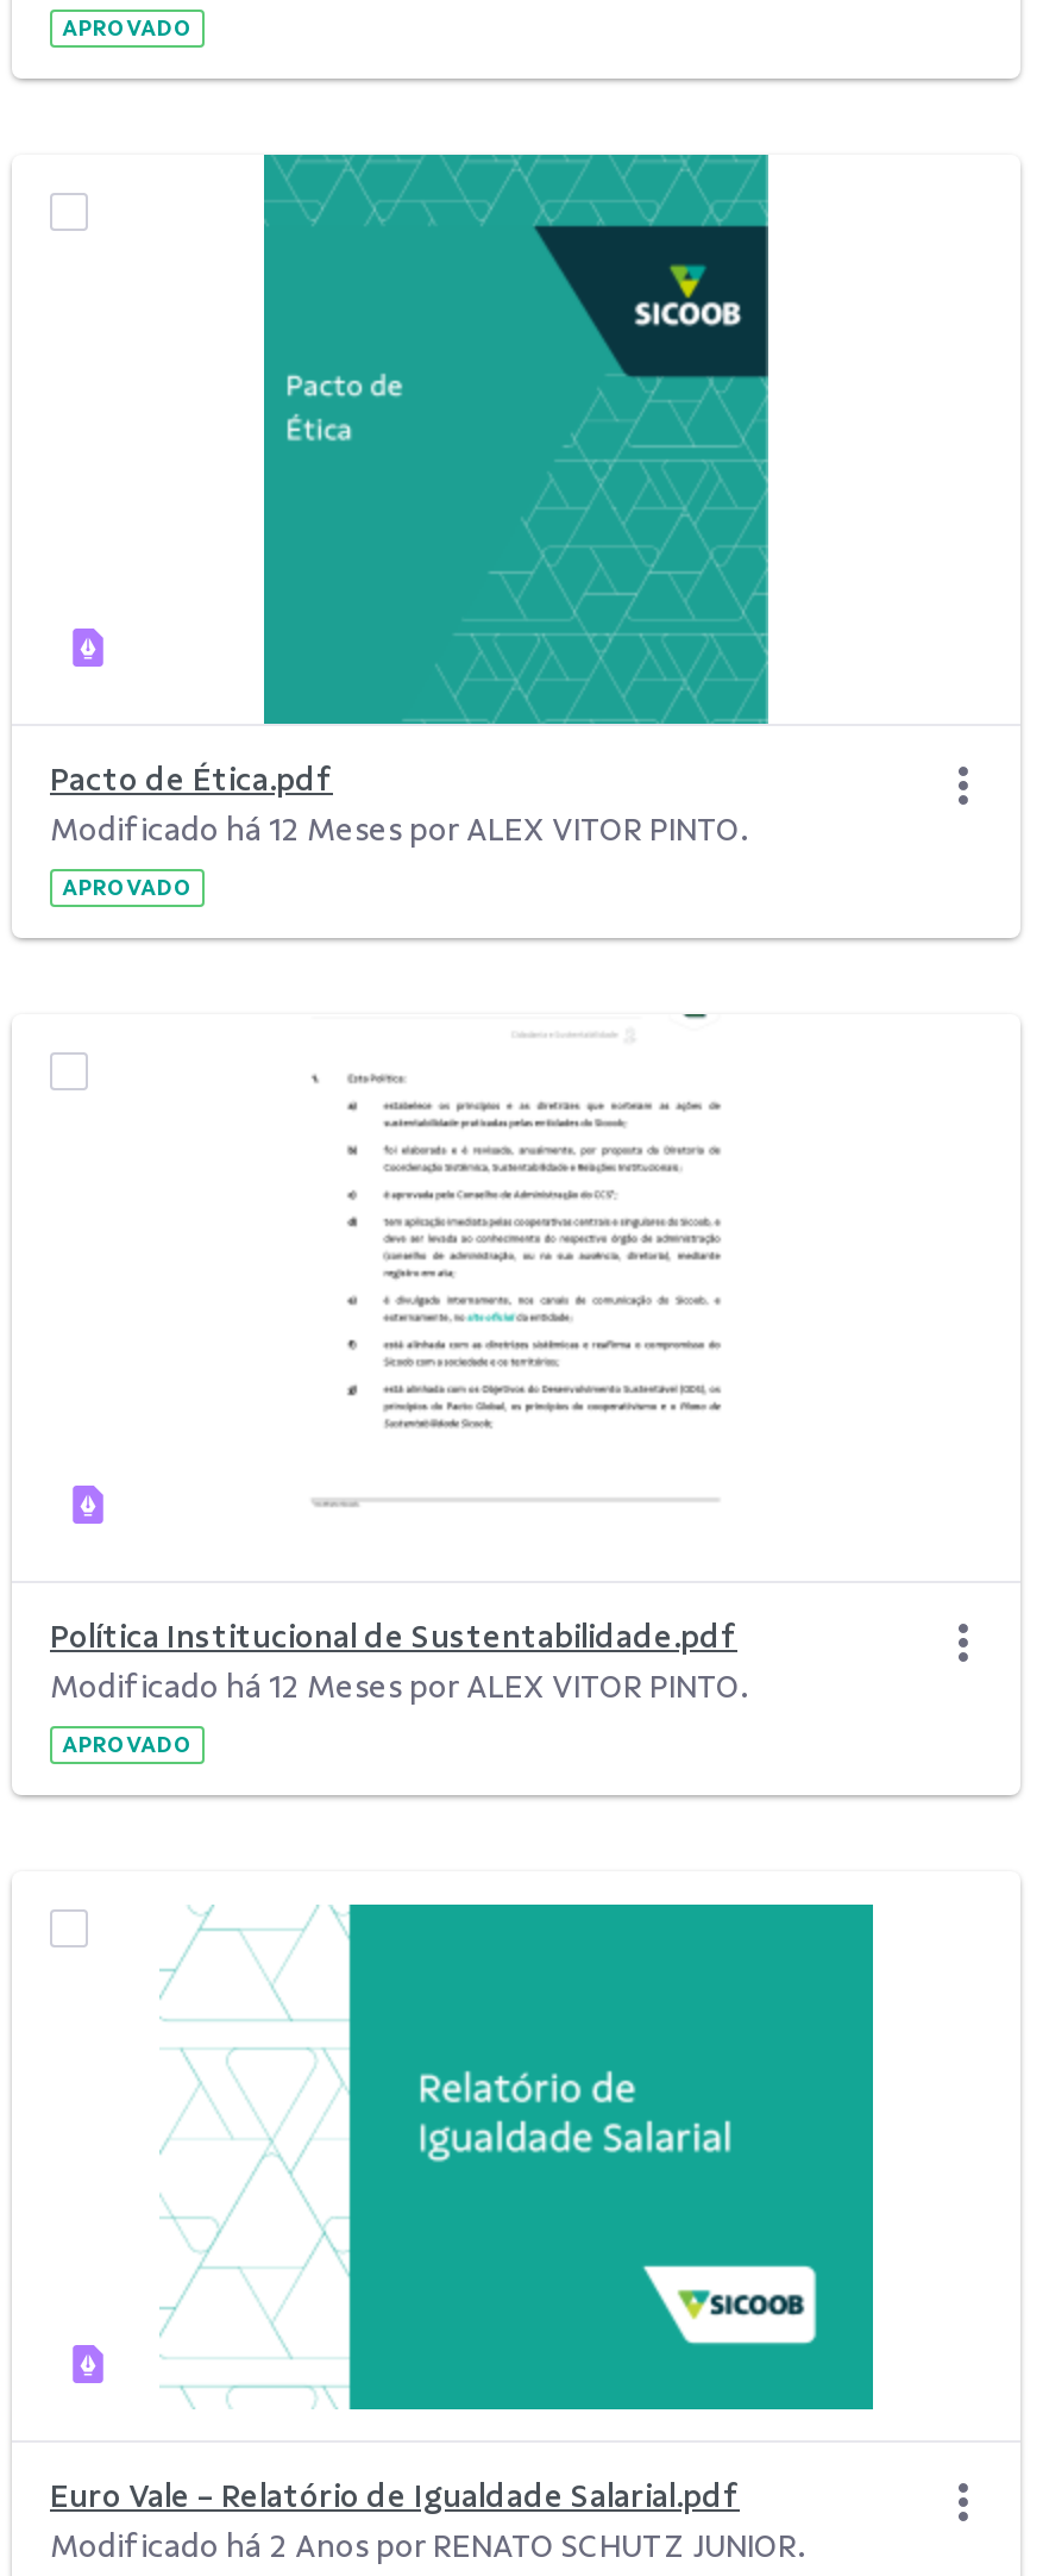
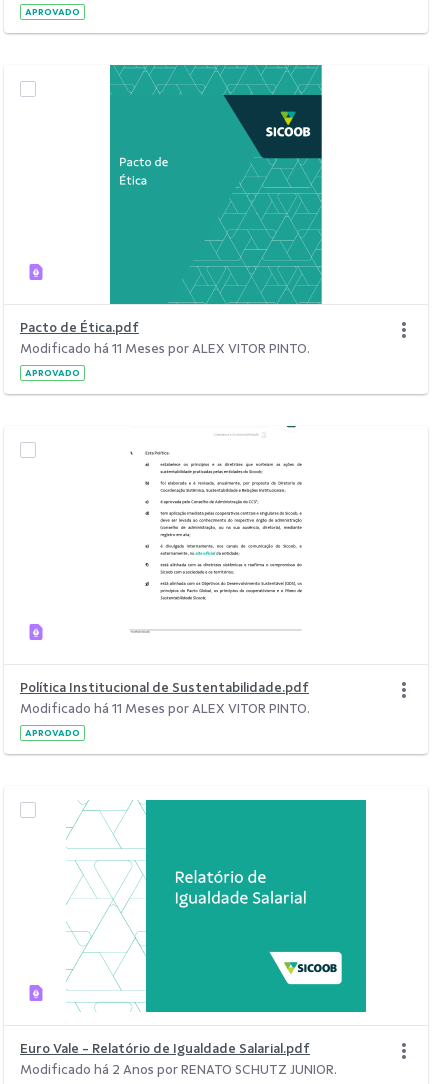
- Modificado há 12 Meses por ALEX VITOR PINTO.
+ Modificado há 11 Meses por ALEX VITOR PINTO.

- Modificado há 12 Meses por ALEX VITOR PINTO.
+ Modificado há 11 Meses por ALEX VITOR PINTO.
